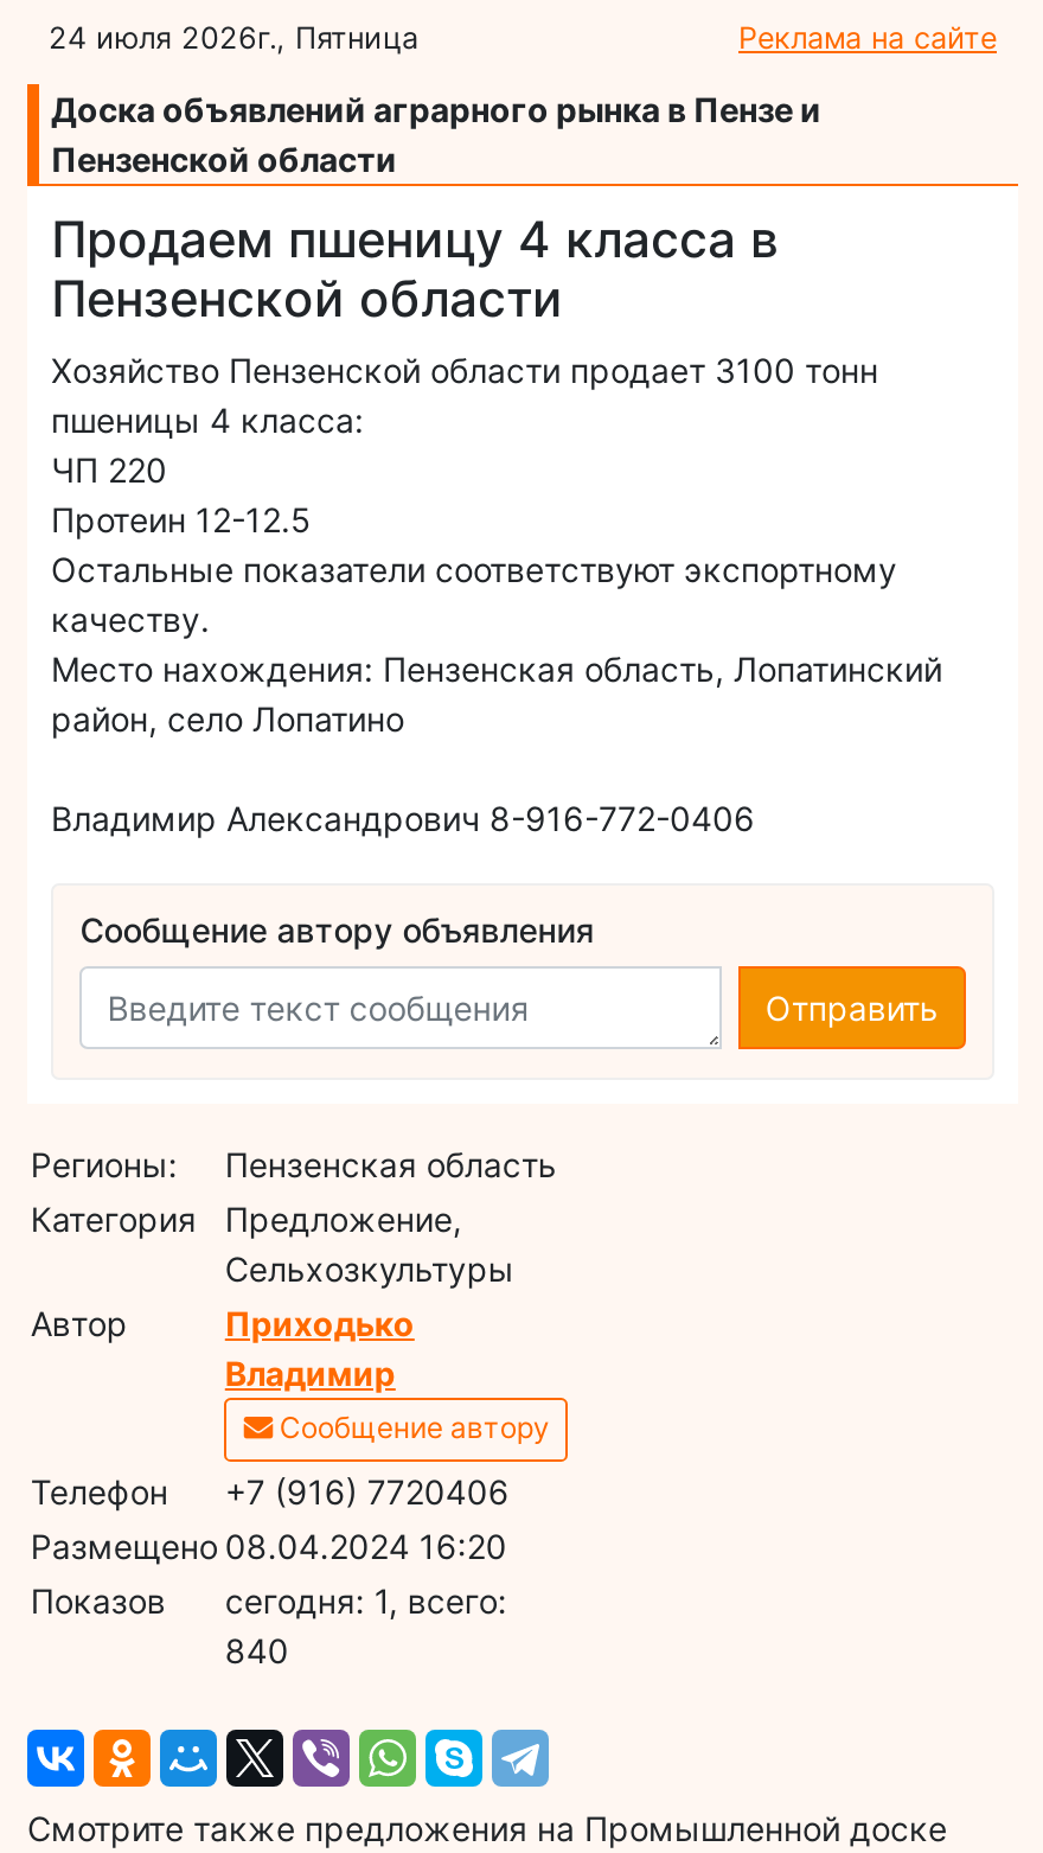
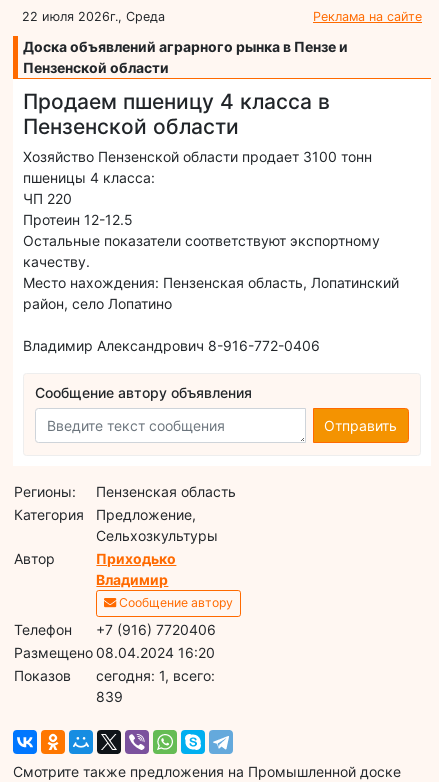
- 24 июля 2026г., Пятница
+ 22 июля 2026г., Среда

- 840
+ 839
